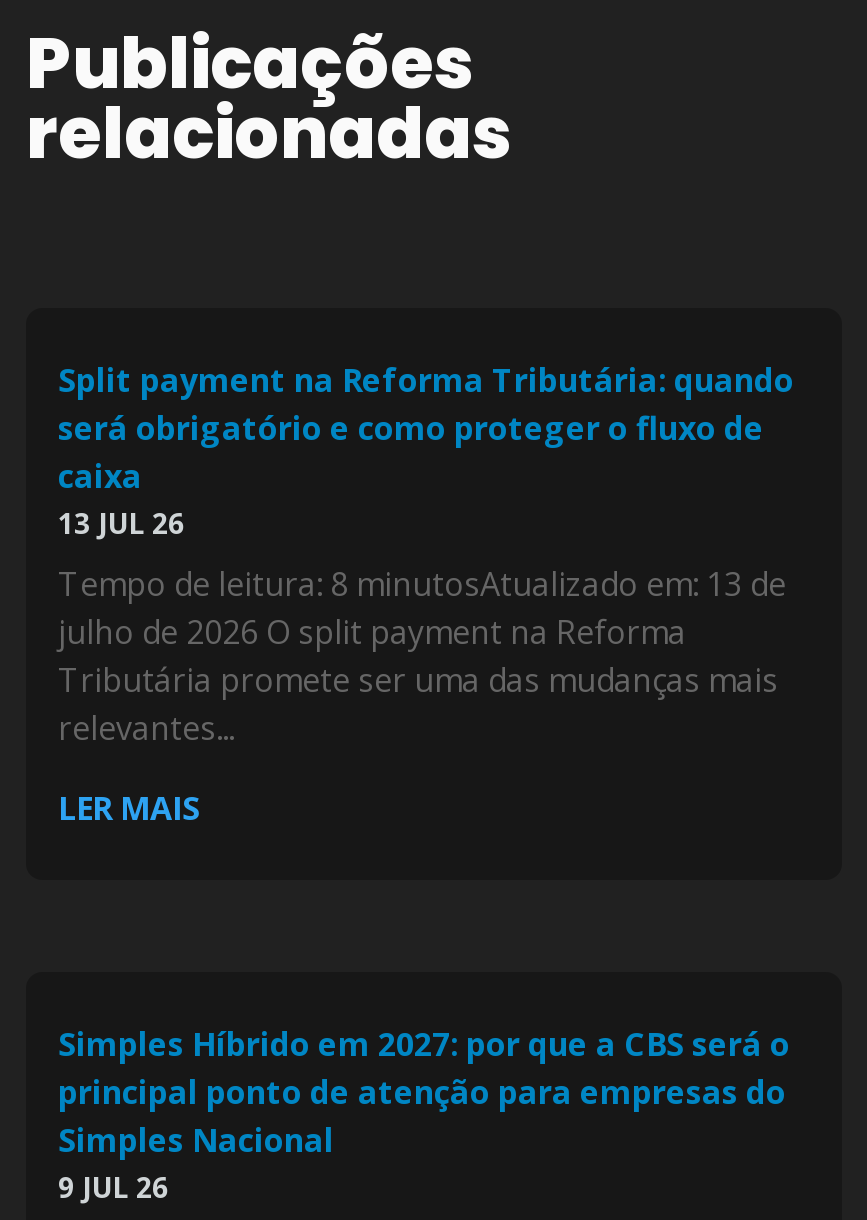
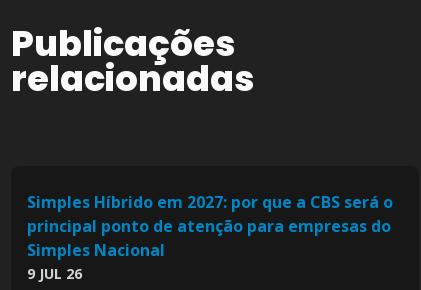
- Split payment na Reforma Tributária: quando
- será obrigatório e como proteger o fluxo de
- caixa
- 13 JUL 26
- Tempo de leitura: 8 minutosAtualizado em: 13 de
- julho de 2026 O split payment na Reforma
- Tributária promete ser uma das mudanças mais
- relevantes...
- LER MAIS
